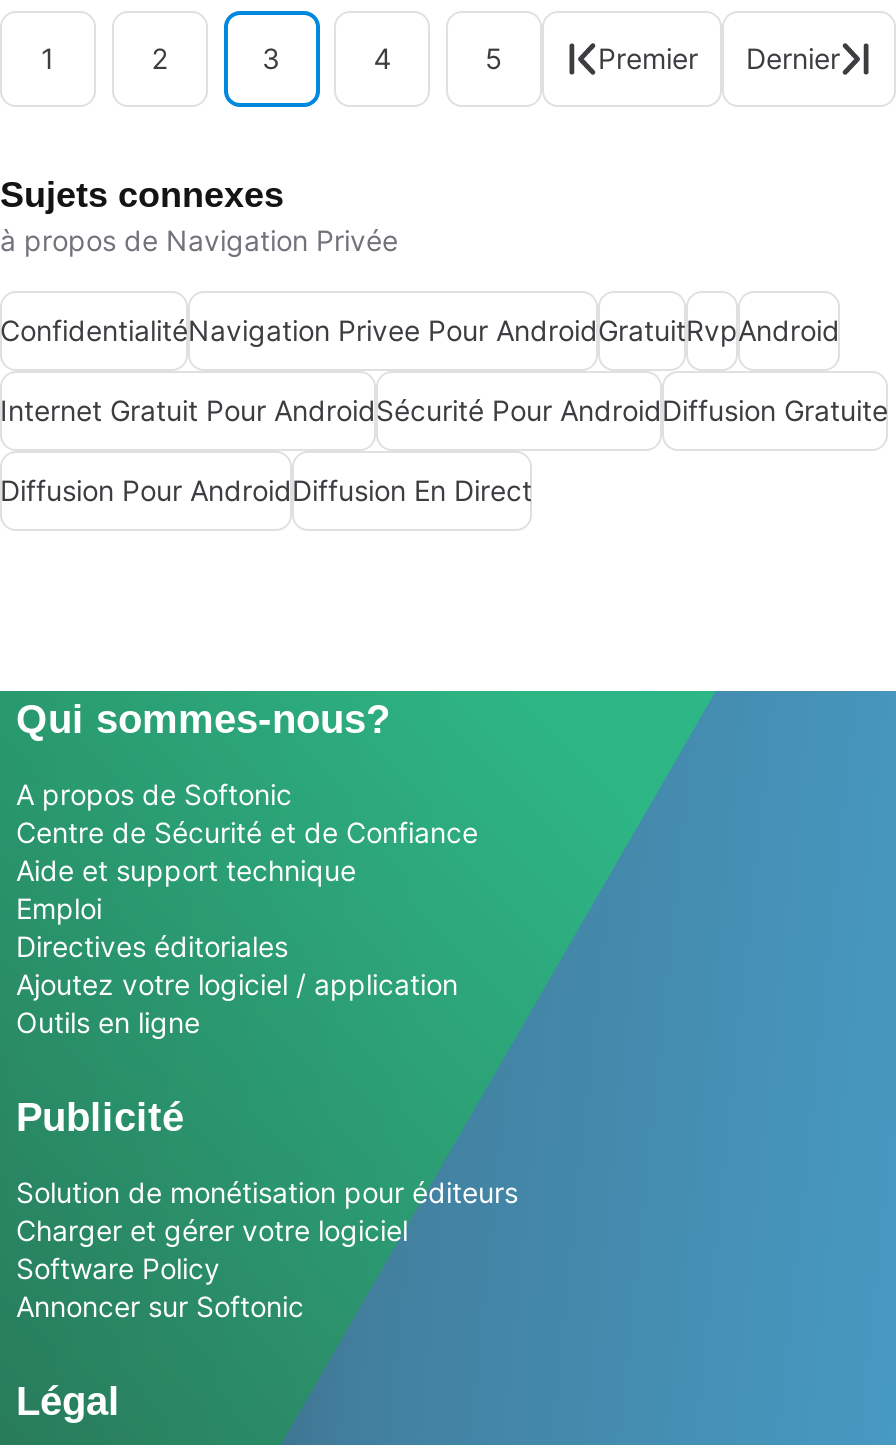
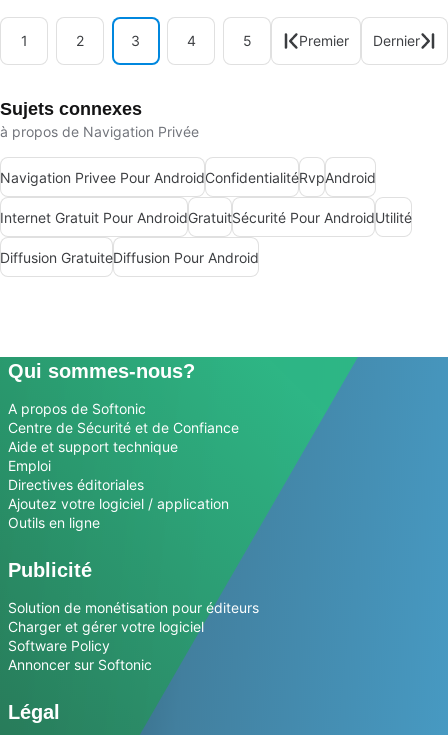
- ConfidentialitéNavigation Privee Pour AndroidGratuitRvpAndroid
+ Navigation Privee Pour AndroidConfidentialitéRvpAndroid

- Internet Gratuit Pour AndroidSécurité Pour AndroidDiffusion Gratuite
+ Internet Gratuit Pour AndroidGratuitSécurité Pour AndroidUtilité

- Diffusion Pour AndroidDiffusion En Direct
+ Diffusion GratuiteDiffusion Pour Android
